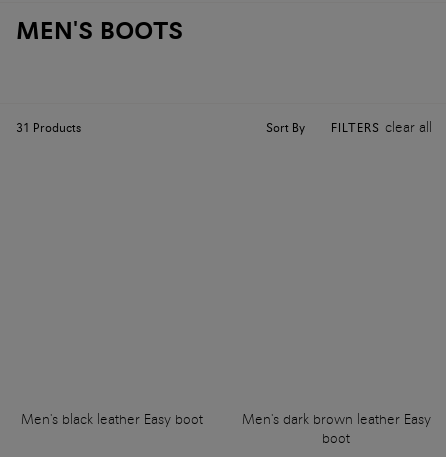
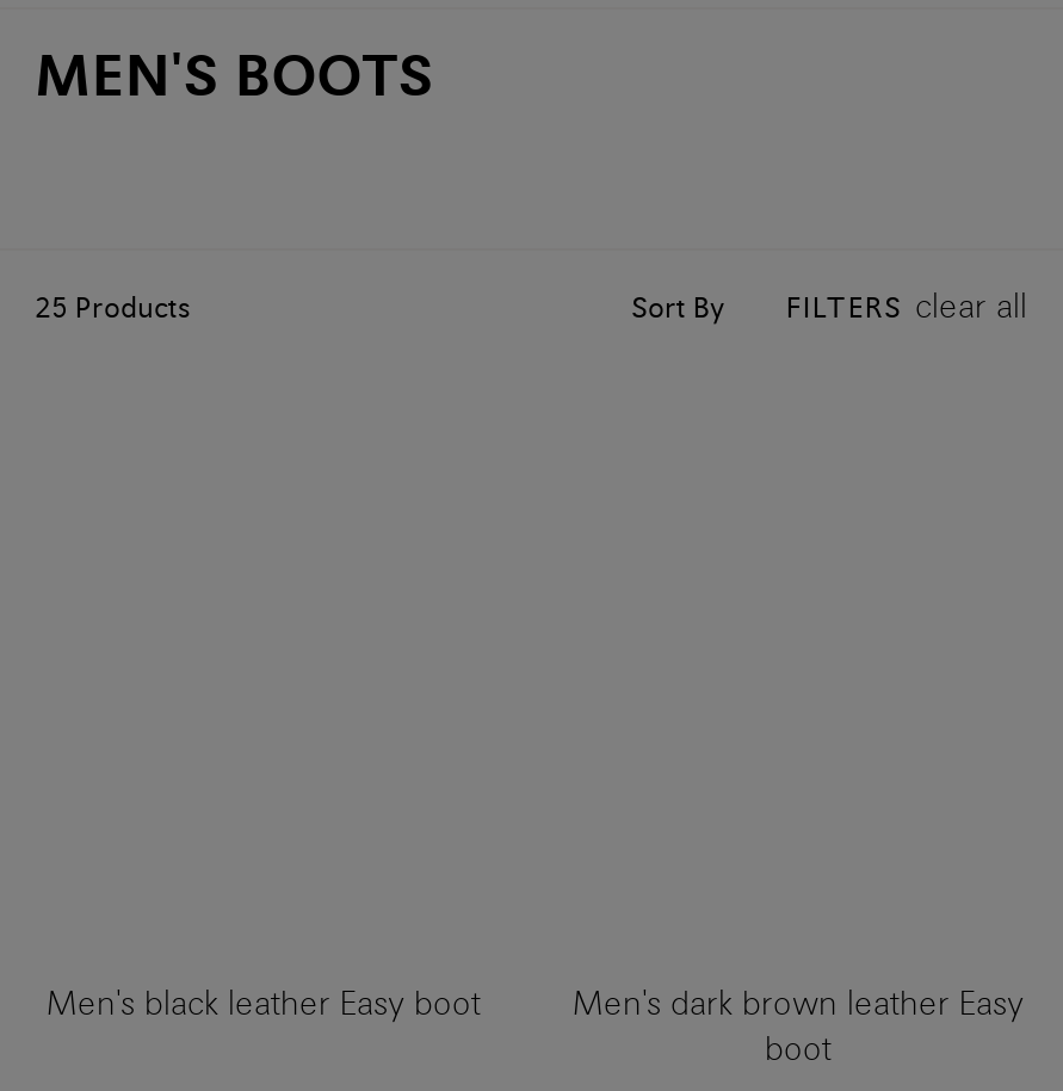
- 31 Products
+ 25 Products
